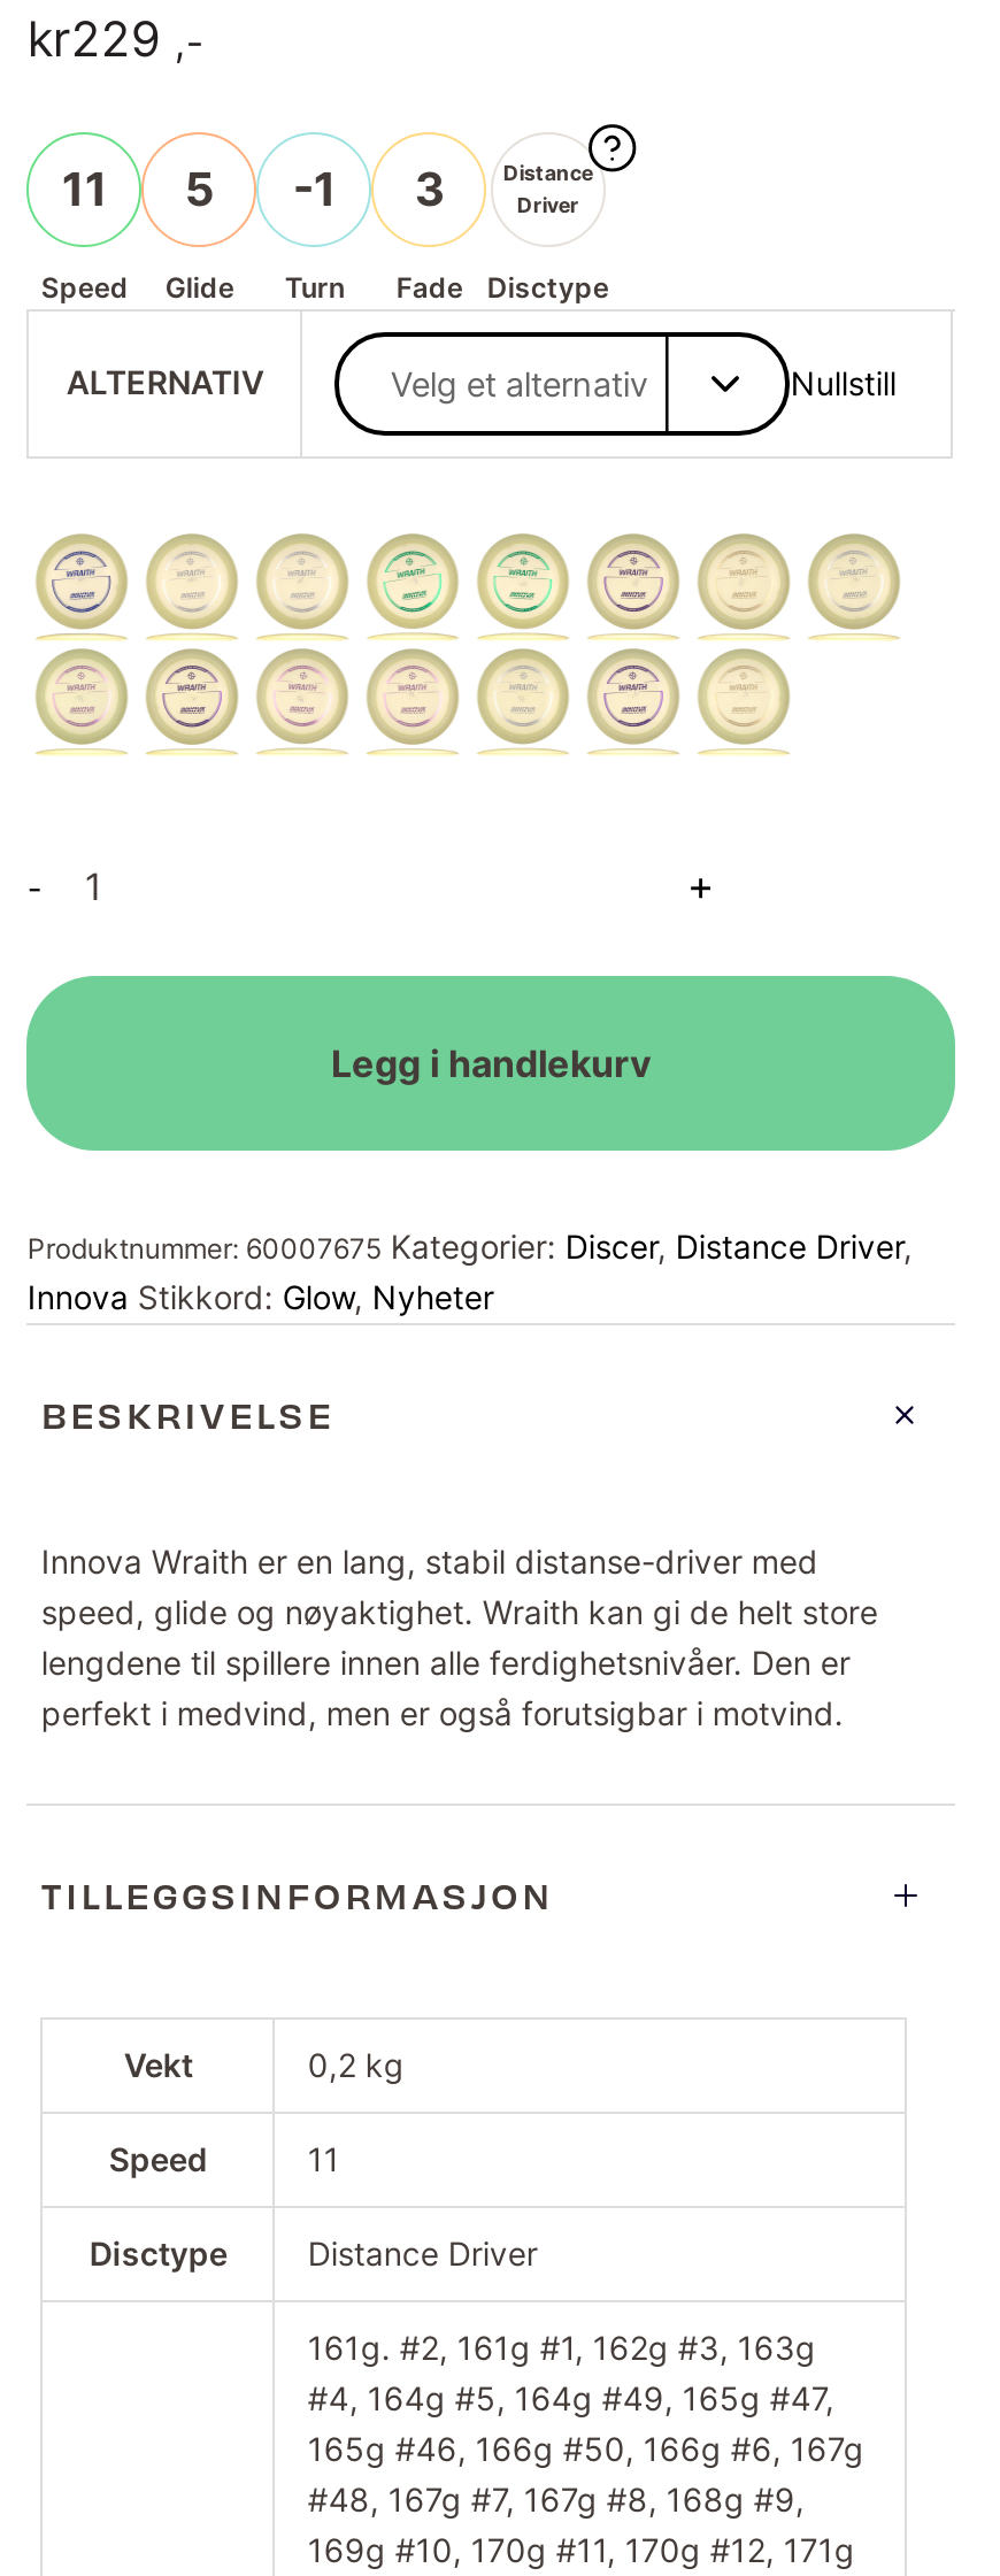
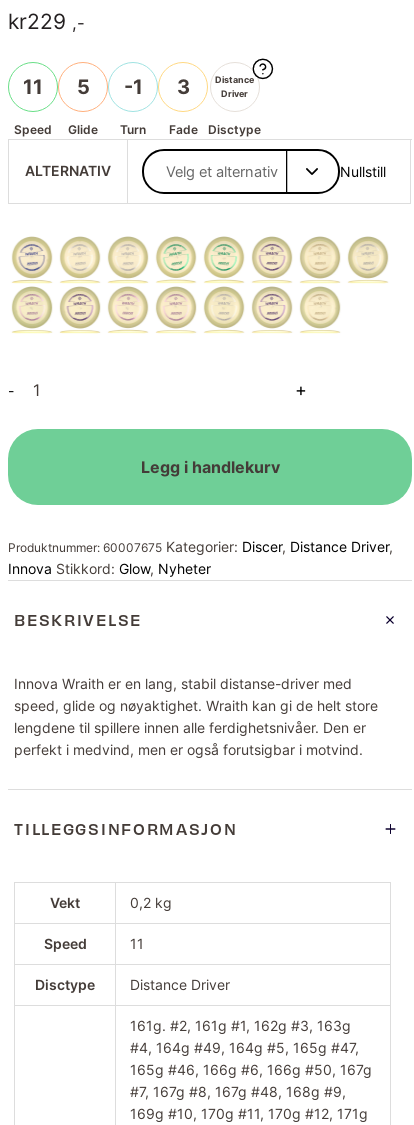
- #4, 164g #5, 164g #49, 165g #47,
+ #4, 164g #49, 164g #5, 165g #47,

- 165g #46, 166g #50, 166g #6, 167g
+ 165g #46, 166g #6, 166g #50, 167g

- #48, 167g #7, 167g #8, 168g #9,
+ #7, 167g #8, 167g #48, 168g #9,
